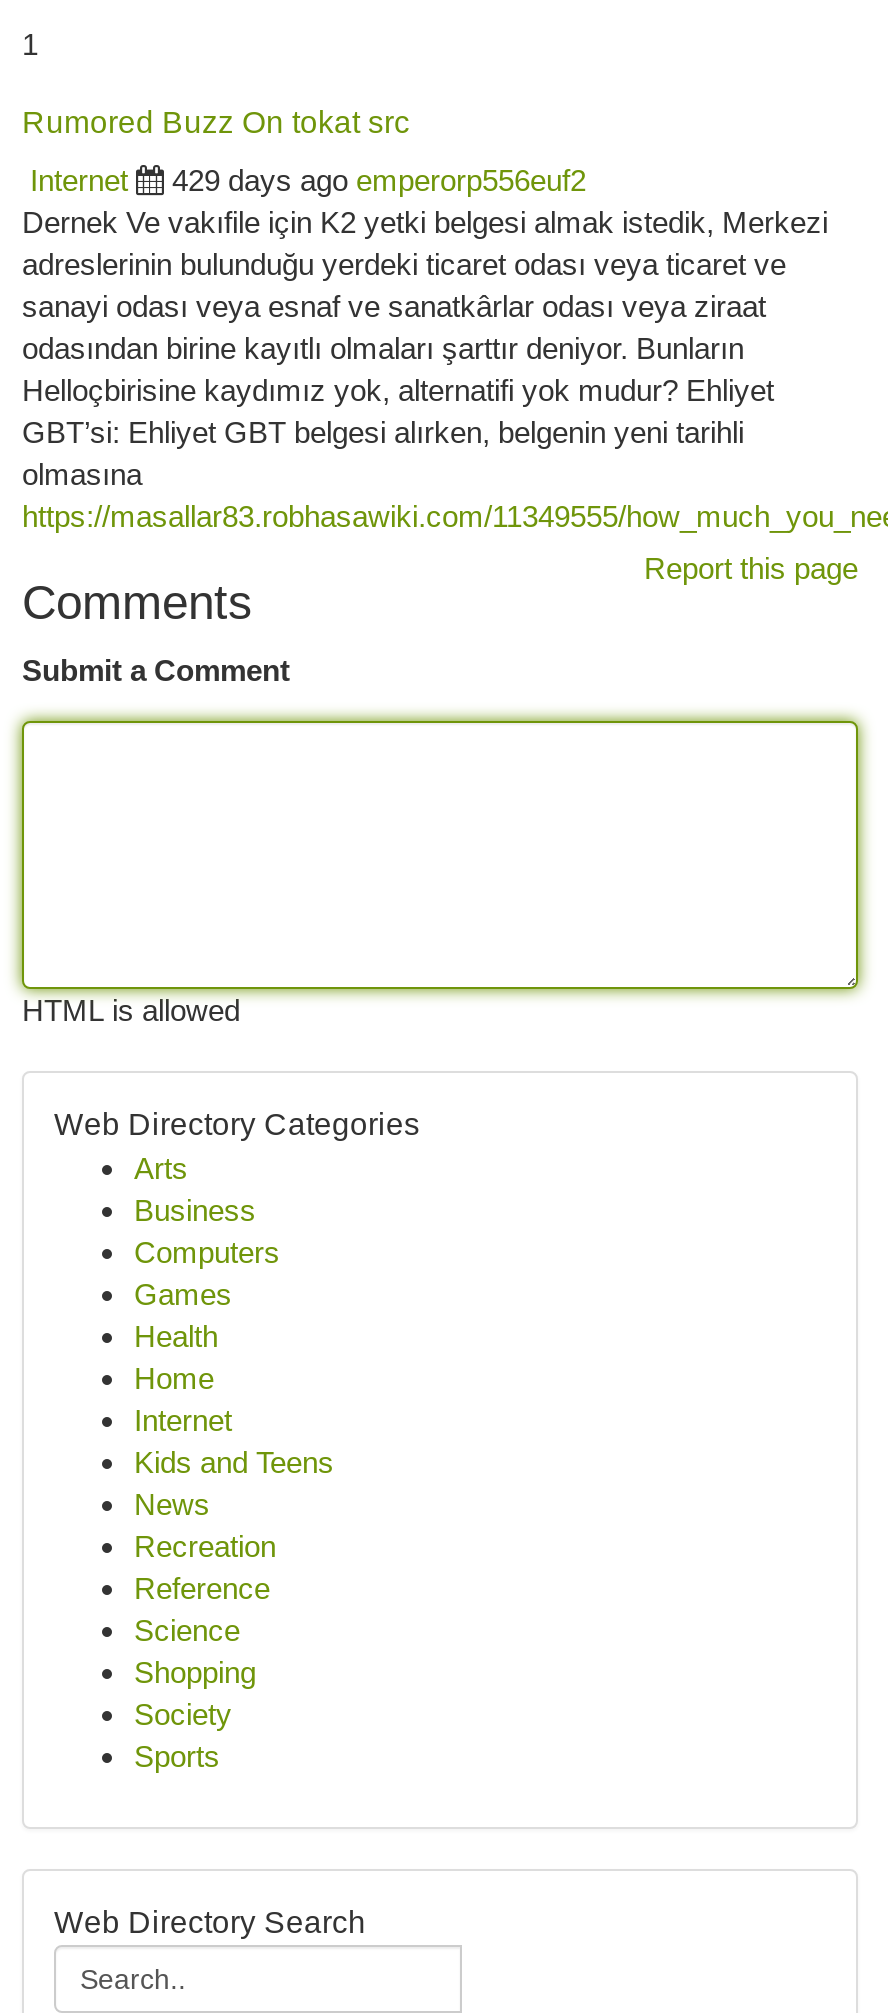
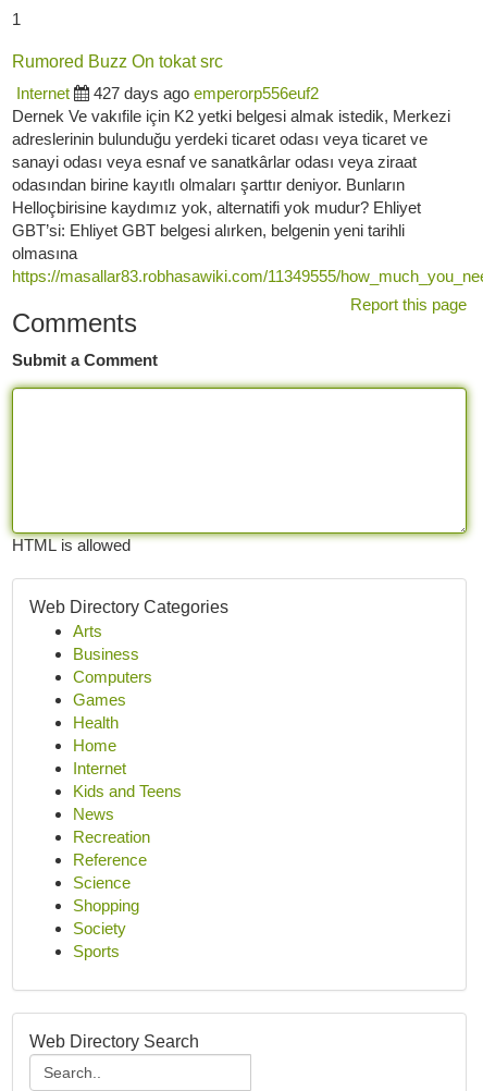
- 429 days ago emperorp556euf2
+ 427 days ago emperorp556euf2
